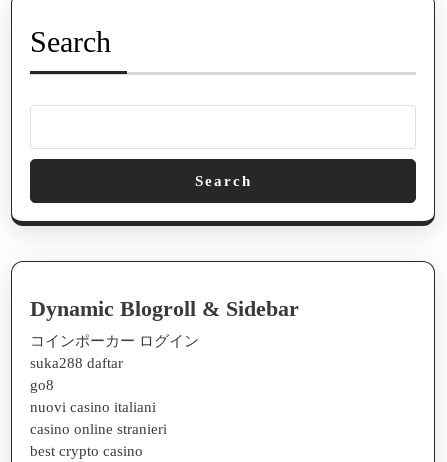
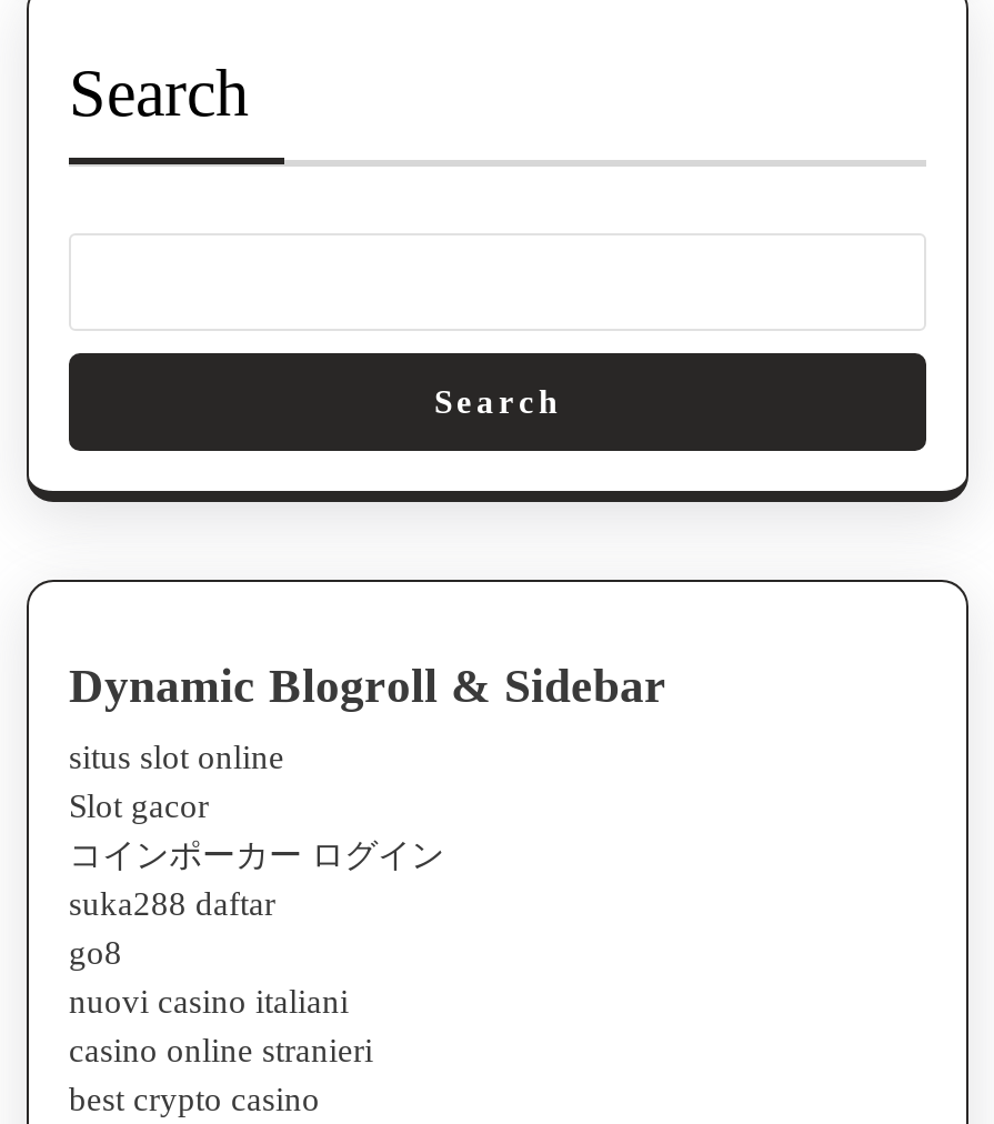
+ situs slot online
+ Slot gacor
